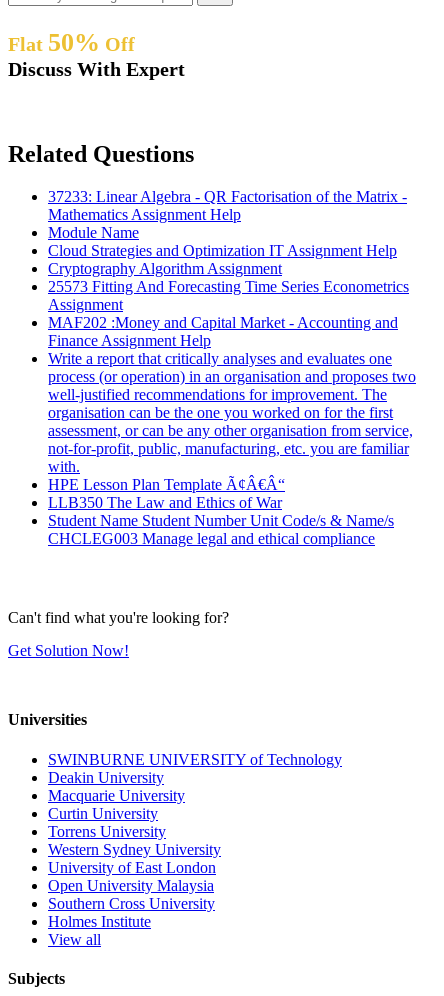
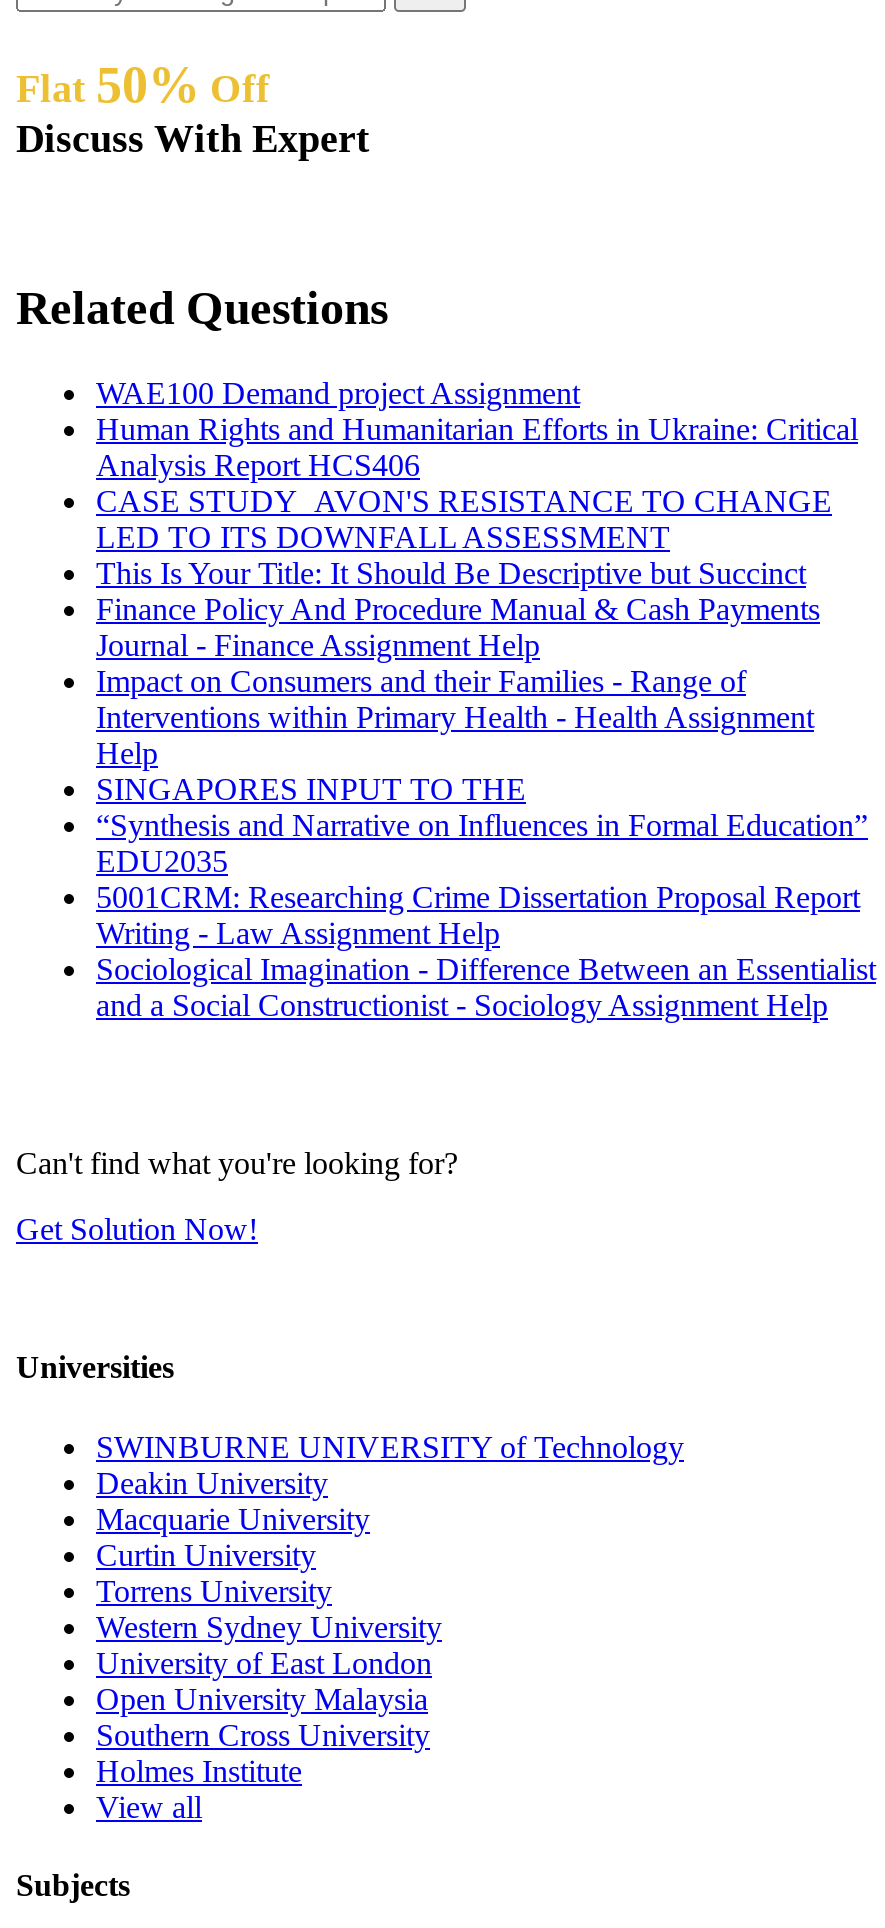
- 37233: Linear Algebra - QR Factorisation of the Matrix -
- Mathematics Assignment Help
- Module Name
- Cloud Strategies and Optimization IT Assignment Help
- Cryptography Algorithm Assignment
- 25573 Fitting And Forecasting Time Series Econometrics
- Assignment
- MAF202 :Money and Capital Market - Accounting and
- Finance Assignment Help
- Write a report that critically analyses and evaluates one
- process (or operation) in an organisation and proposes two
- well-justified recommendations for improvement. The
- organisation can be the one you worked on for the first
- assessment, or can be any other organisation from service,
- not-for-profit, public, manufacturing, etc. you are familiar
- with.
- HPE Lesson Plan Template Ã¢Â€Â“
- LLB350 The Law and Ethics of War
- Student Name Student Number Unit Code/s & Name/s
- CHCLEG003 Manage legal and ethical compliance
+ WAE100 Demand project Assignment
+ Human Rights and Humanitarian Efforts in Ukraine: Critical
+ Analysis Report HCS406
+ CASE STUDY AVON'S RESISTANCE TO CHANGE
+ LED TO ITS DOWNFALL ASSESSMENT
+ This Is Your Title: It Should Be Descriptive but Succinct
+ Finance Policy And Procedure Manual & Cash Payments
+ Journal - Finance Assignment Help
+ Impact on Consumers and their Families - Range of
+ Interventions within Primary Health - Health Assignment
+ Help
+ SINGAPORES INPUT TO THE
+ “Synthesis and Narrative on Influences in Formal Education”
+ EDU2035
+ 5001CRM: Researching Crime Dissertation Proposal Report
+ Writing - Law Assignment Help
+ Sociological Imagination - Difference Between an Essentialist
+ and a Social Constructionist - Sociology Assignment Help
